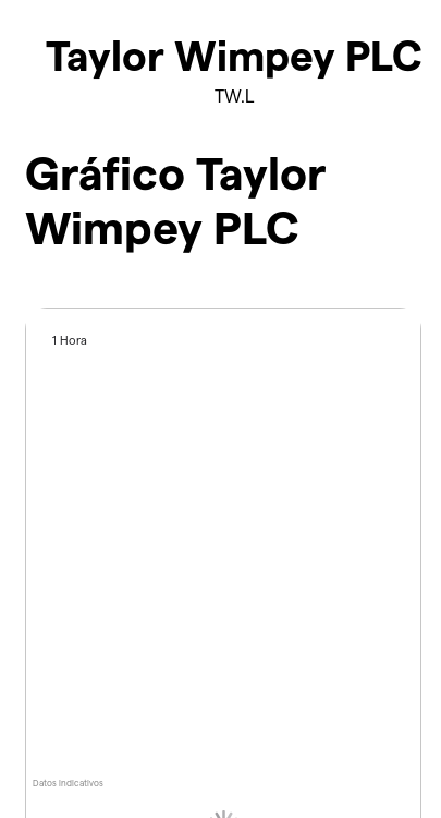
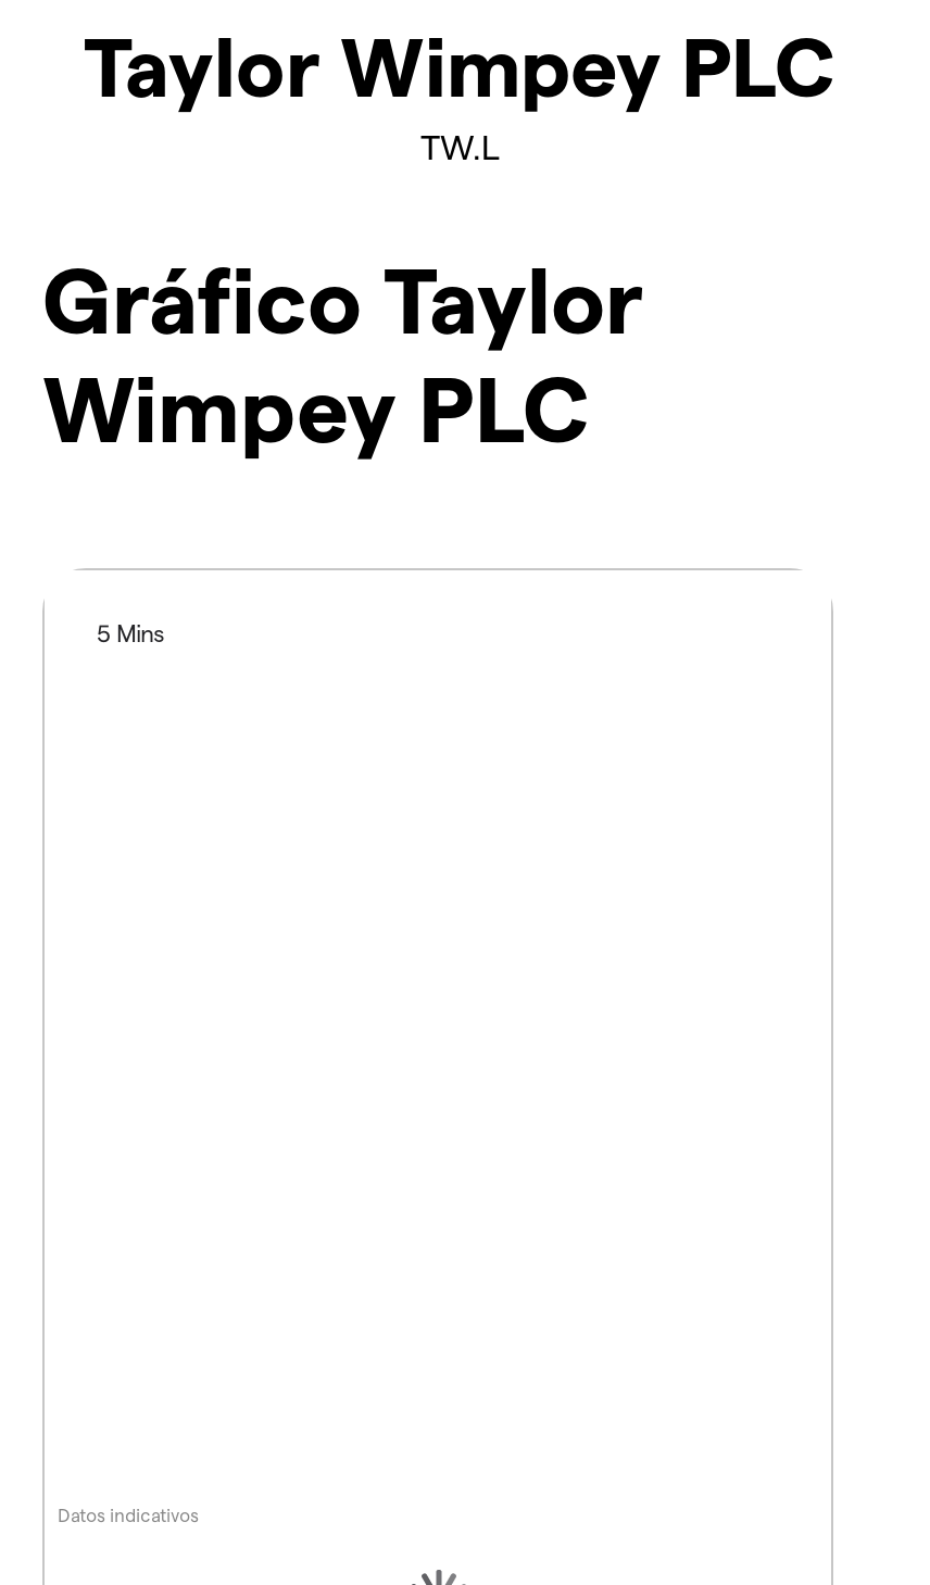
- 1 Hora
+ 5 Mins
